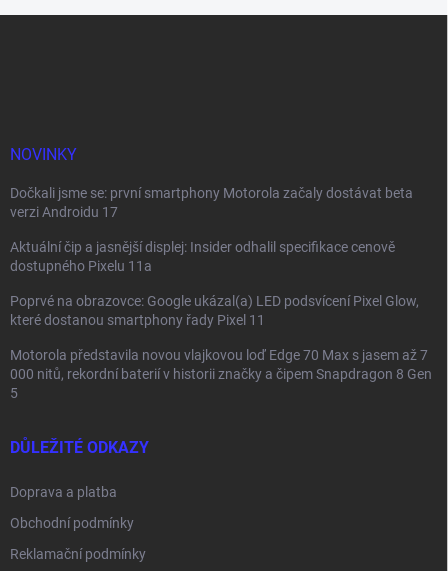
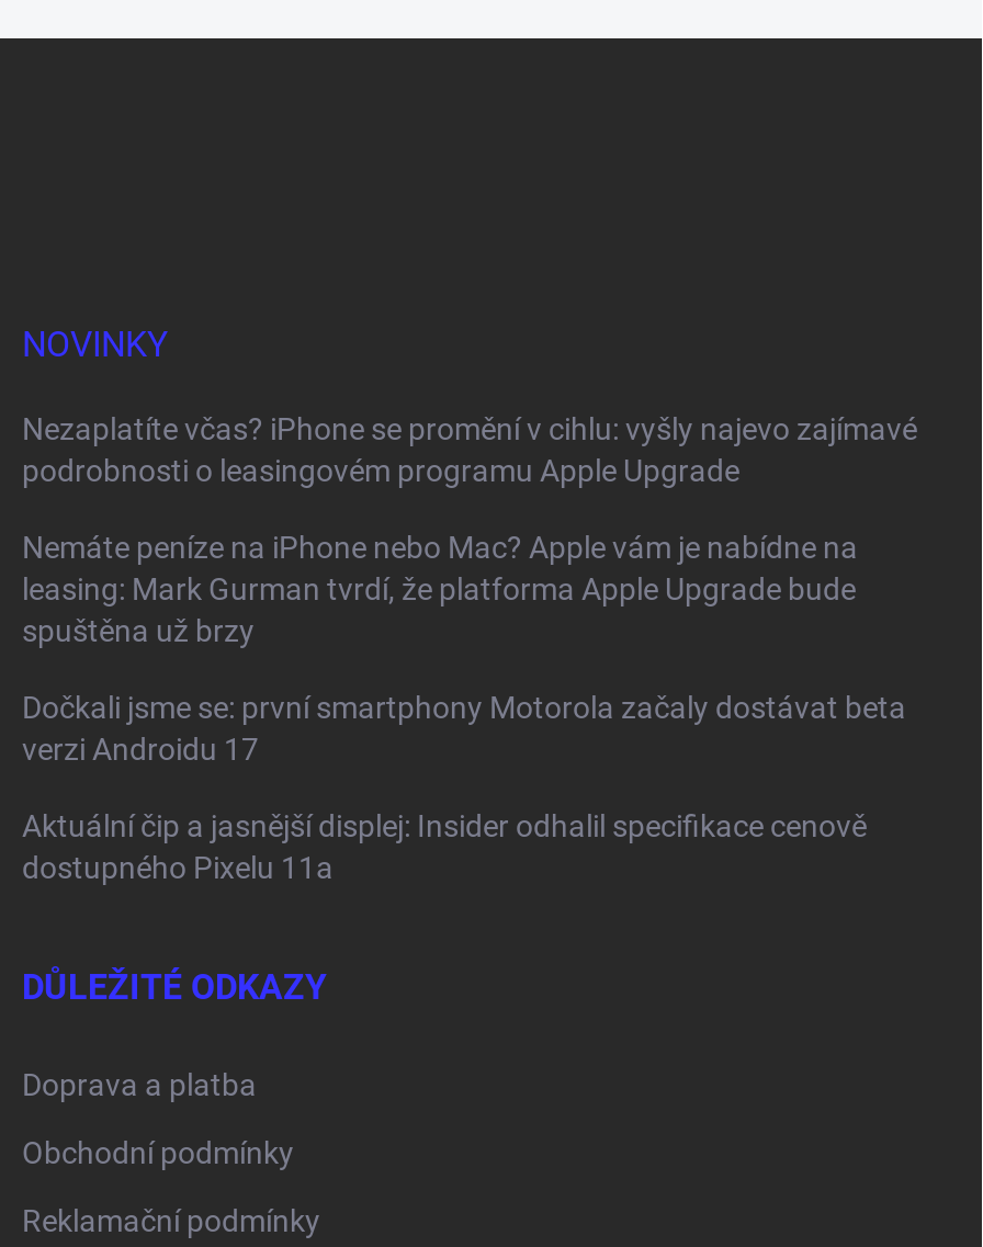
+ Nezaplatíte včas? iPhone se promění v cihlu: vyšly najevo zajímavé
+ podrobnosti o leasingovém programu Apple Upgrade
+ Nemáte peníze na iPhone nebo Mac? Apple vám je nabídne na
+ leasing: Mark Gurman tvrdí, že platforma Apple Upgrade bude
+ spuštěna už brzy

moved down: Dočkali jsme se: první smartphony Motorola začaly dostávat beta | verzi Androidu 17 | Aktuální čip a jasnější displej: Insider odhalil specifikace cenově | dostupného Pixelu 11a

- Poprvé na obrazovce: Google ukázal(a) LED podsvícení Pixel Glow,
- které dostanou smartphony řady Pixel 11
- Motorola představila novou vlajkovou loď Edge 70 Max s jasem až 7
- 000 nitů, rekordní baterií v historii značky a čipem Snapdragon 8 Gen
- 5
